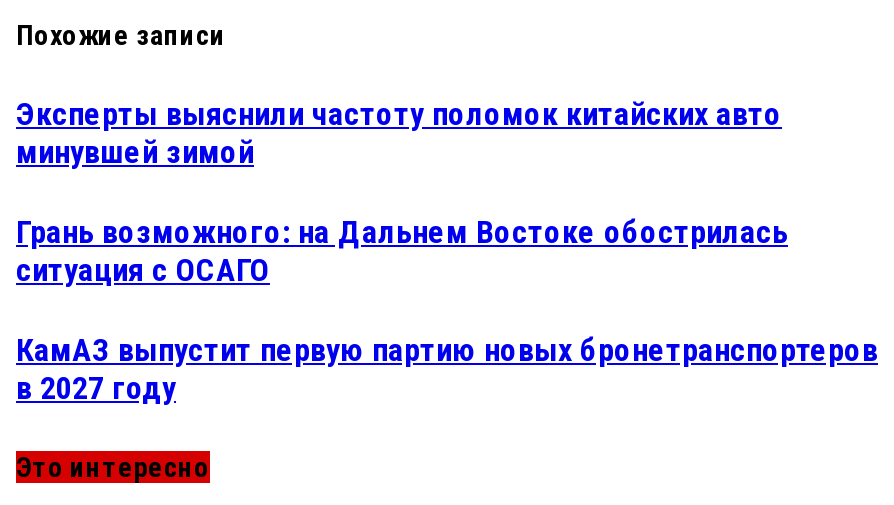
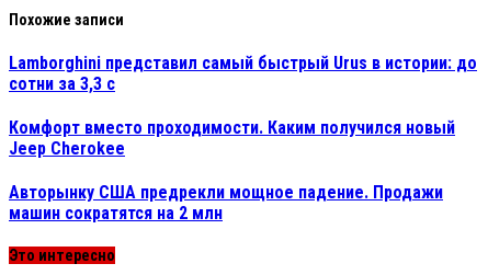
- Эксперты выяснили частоту поломок китайских авто
- минувшей зимой
+ Lamborghini представил самый быстрый Urus в истории: до
+ сотни за 3,3 с

- Грань возможного: на Дальнем Востоке обострилась
- ситуация с ОСАГО
+ Комфорт вместо проходимости. Каким получился новый
+ Jeep Cherokee

- КамАЗ выпустит первую партию новых бронетранспортеров
- в 2027 году
+ Авторынку США предрекли мощное падение. Продажи
+ машин сократятся на 2 млн
